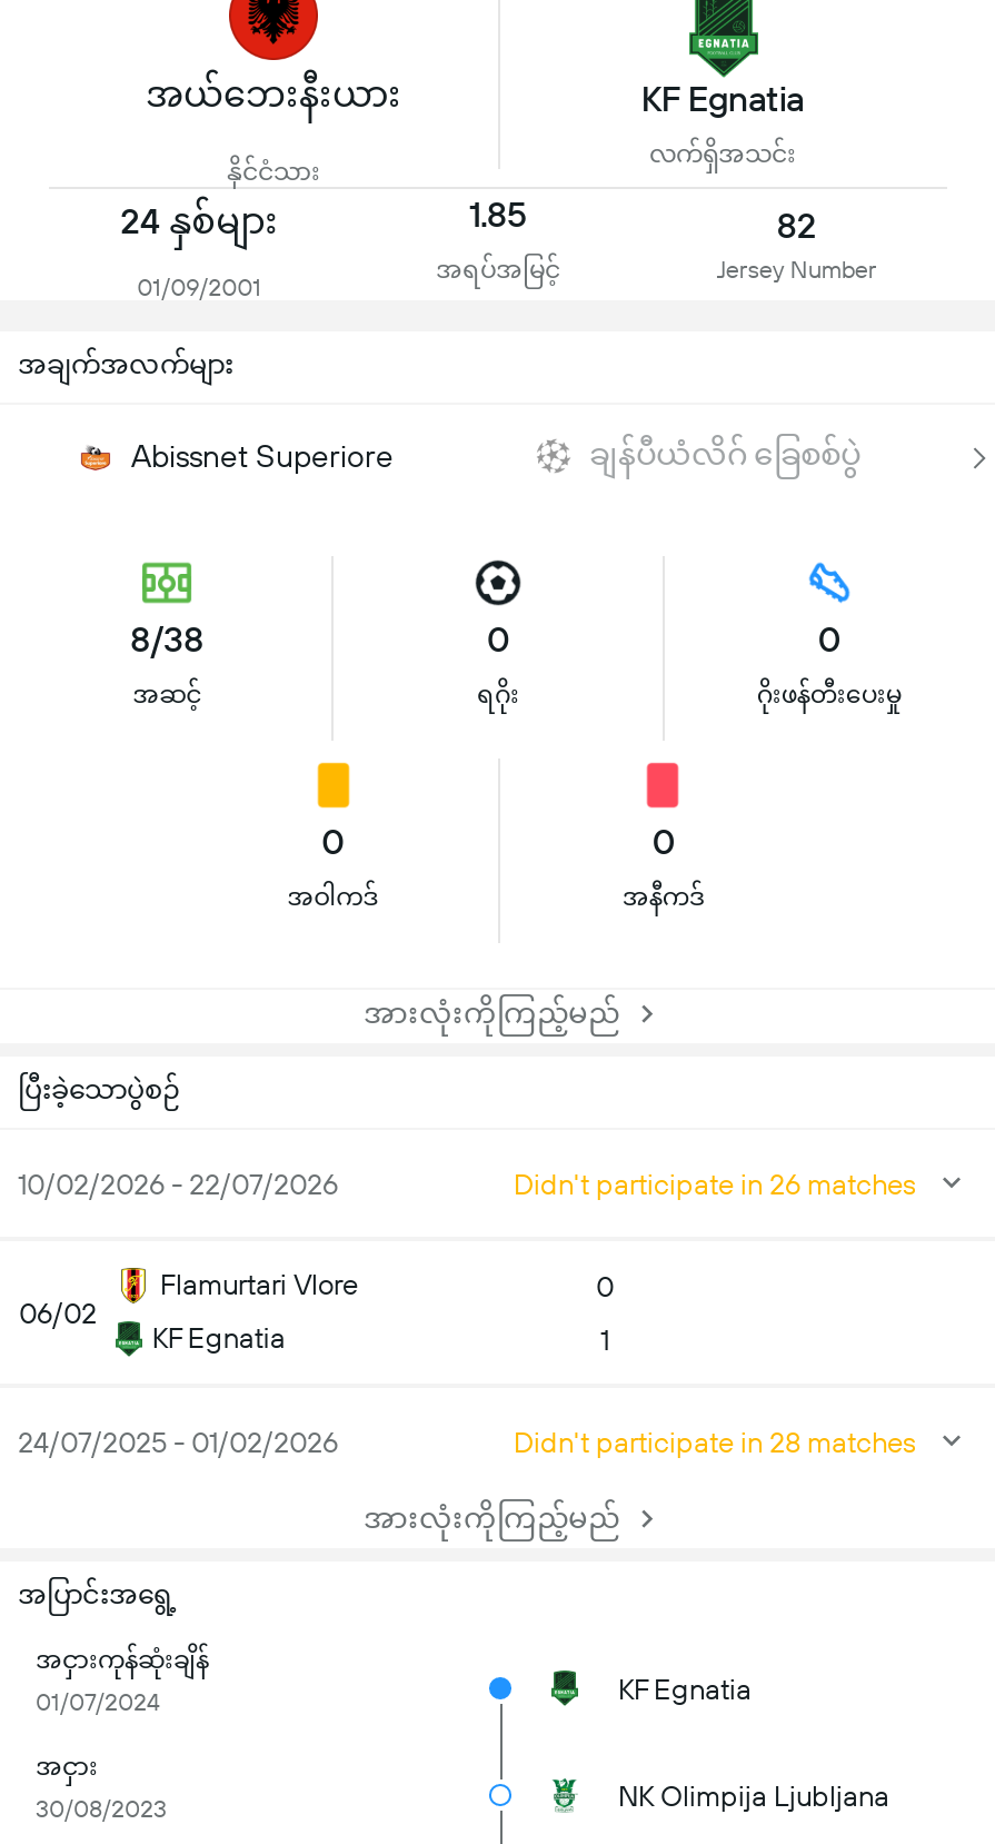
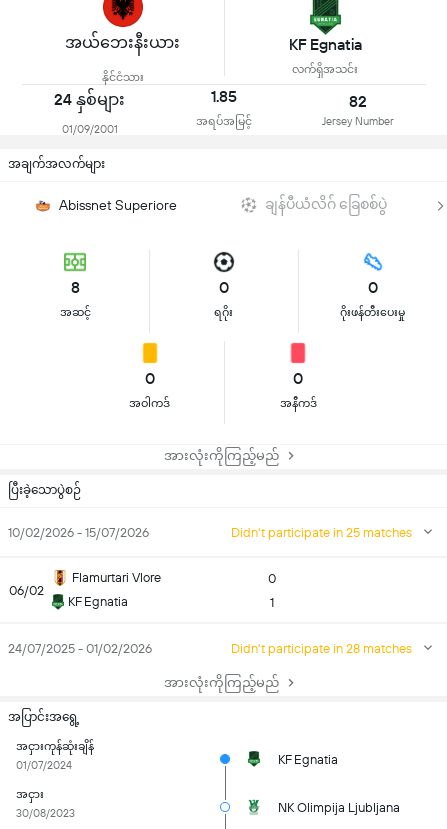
- 8/38
+ 8

- 10/02/2026 - 22/07/2026
+ 10/02/2026 - 15/07/2026

- Didn't participate in 26 matches
+ Didn't participate in 25 matches
